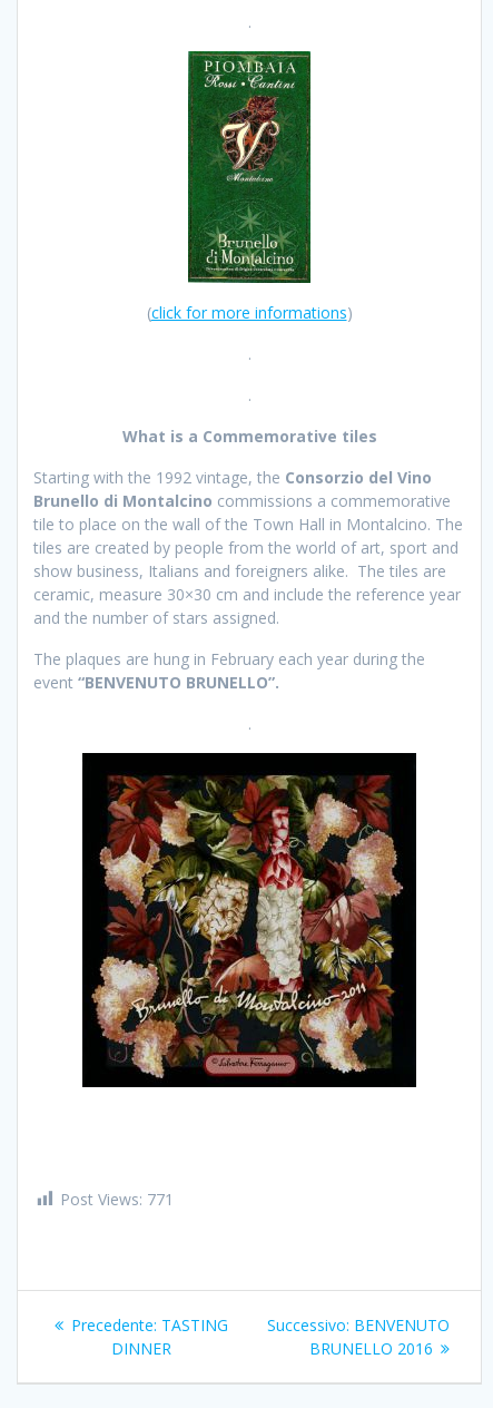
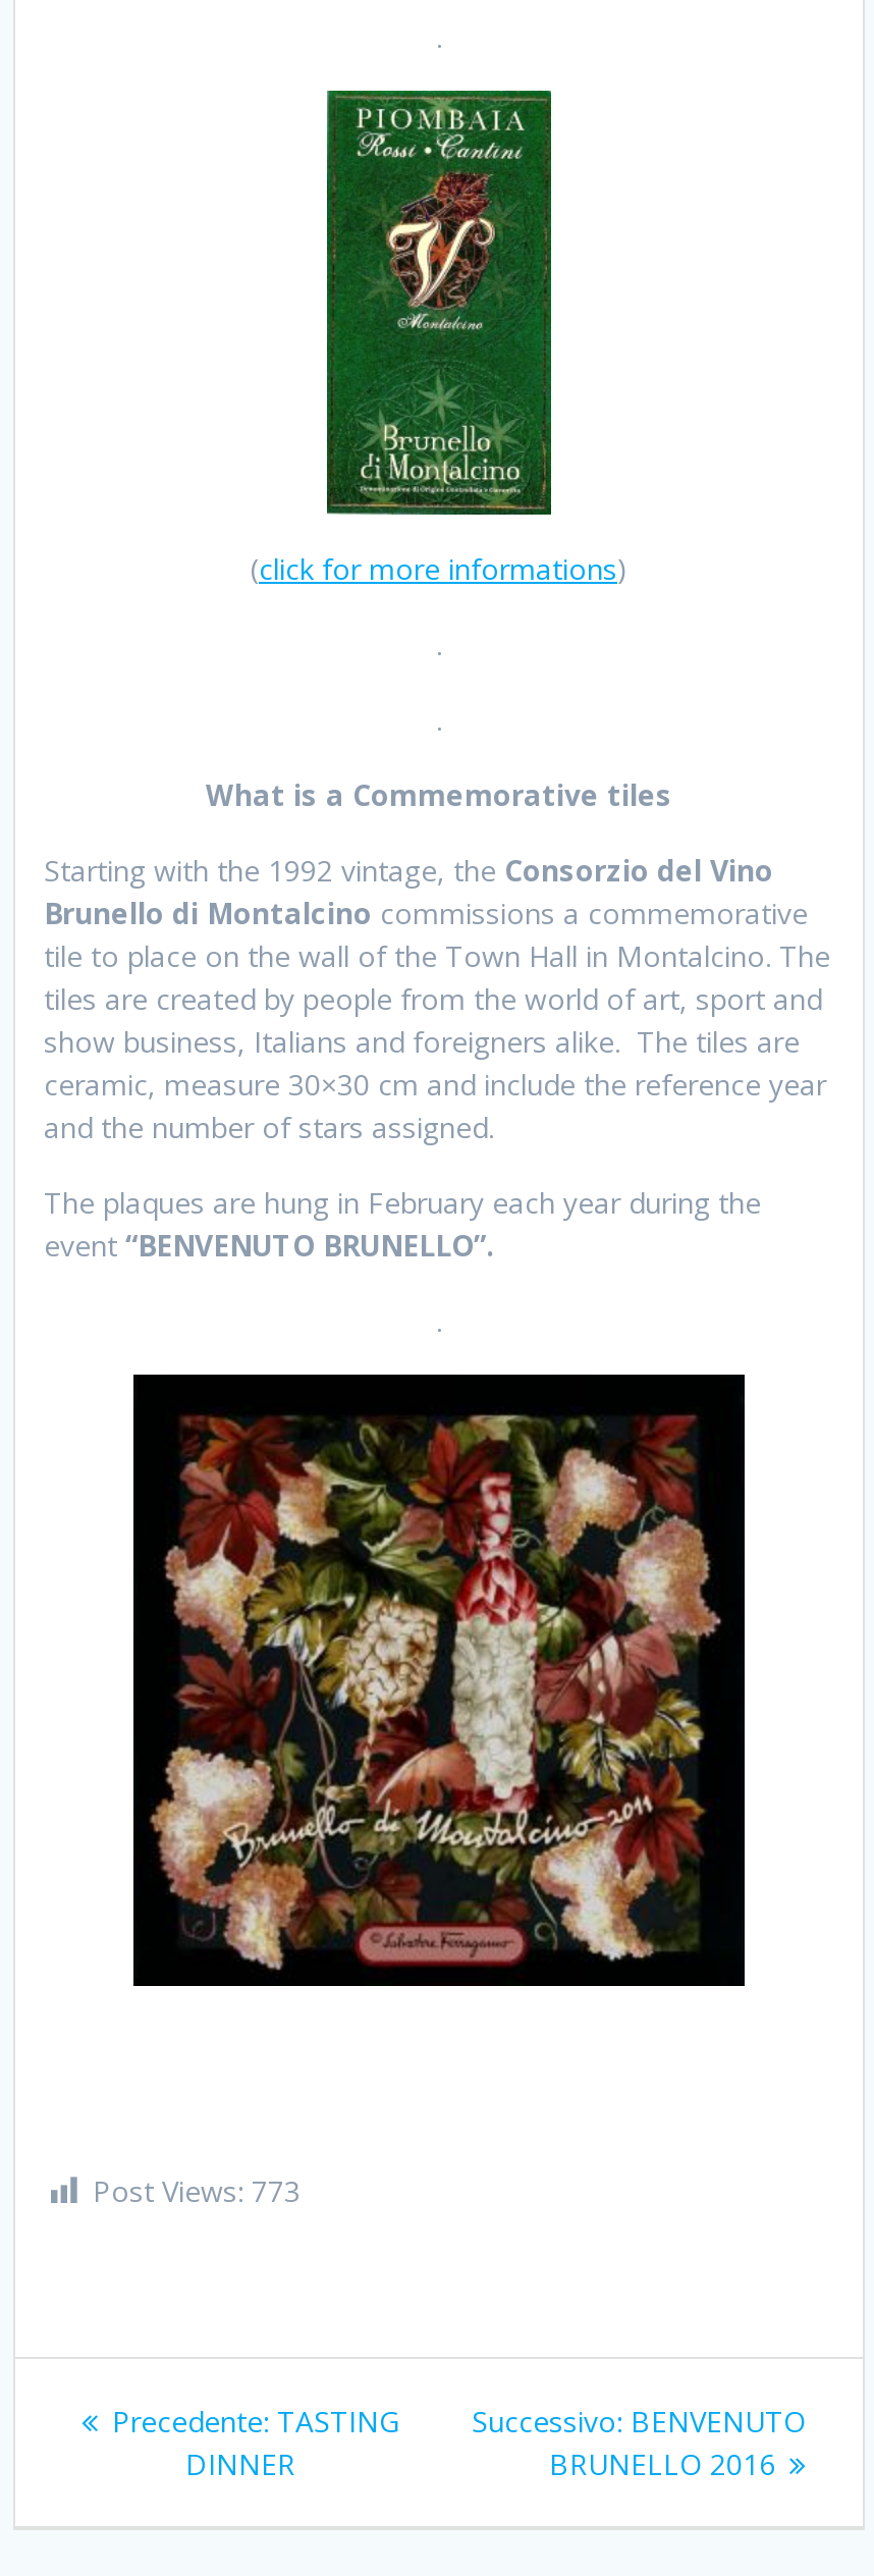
- Post Views: 771
+ Post Views: 773
